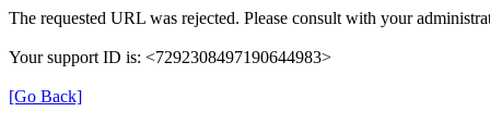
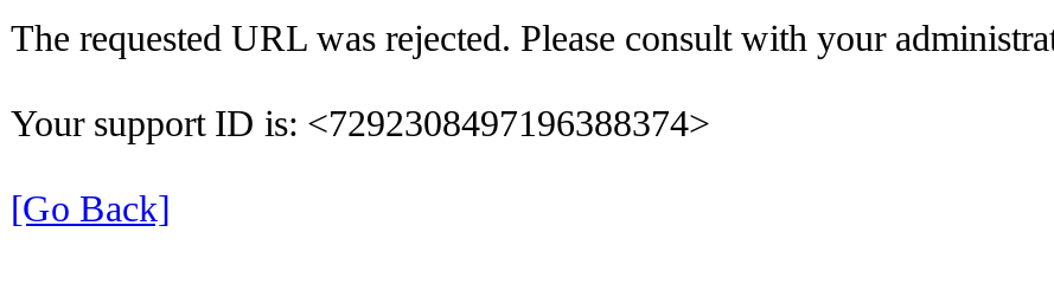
- Your support ID is: <7292308497190644983>
+ Your support ID is: <7292308497196388374>
